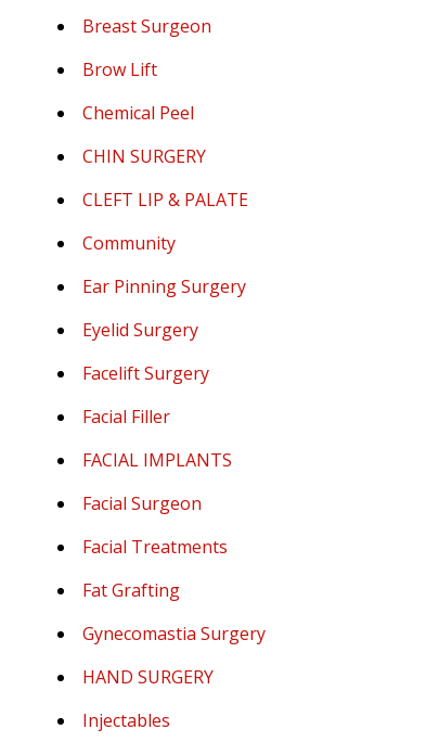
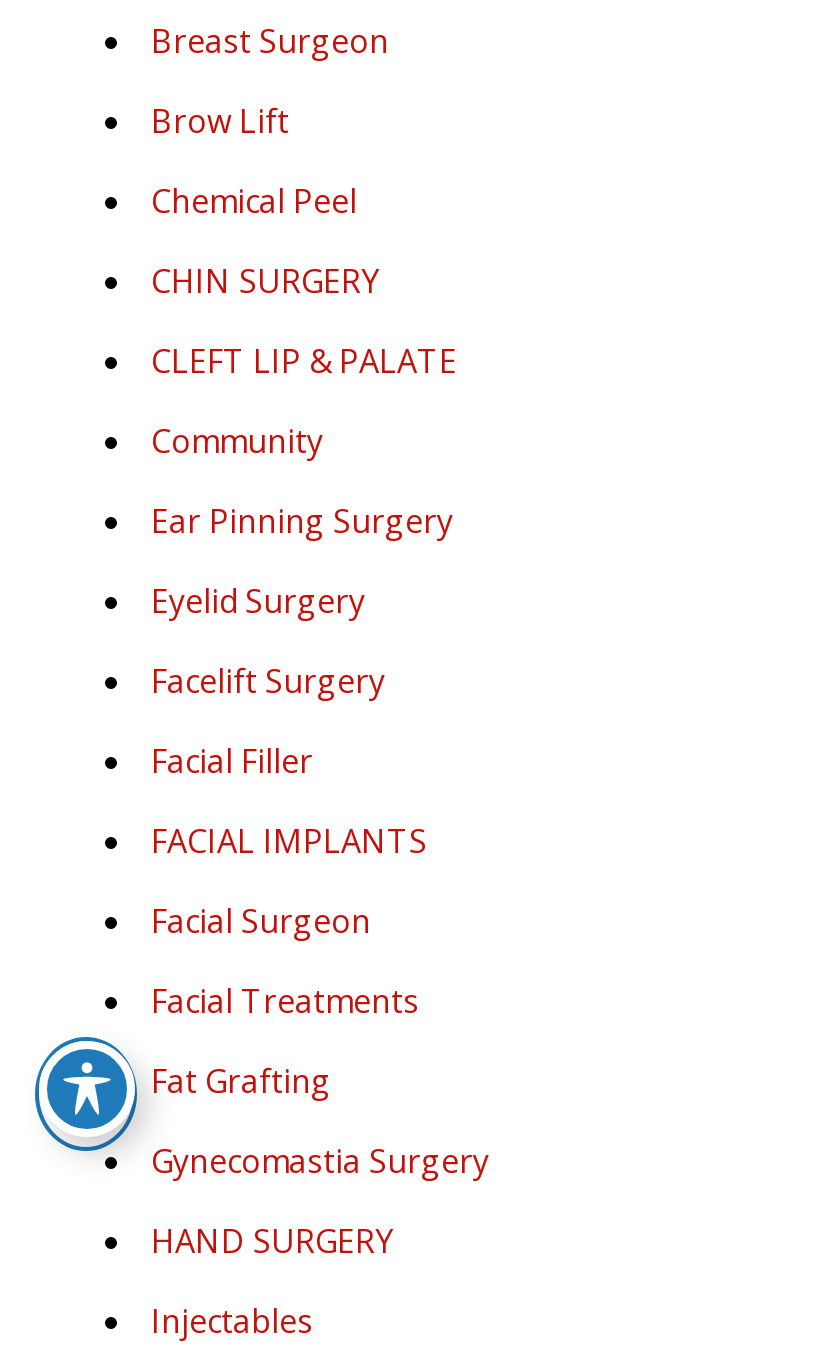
+ [image]
